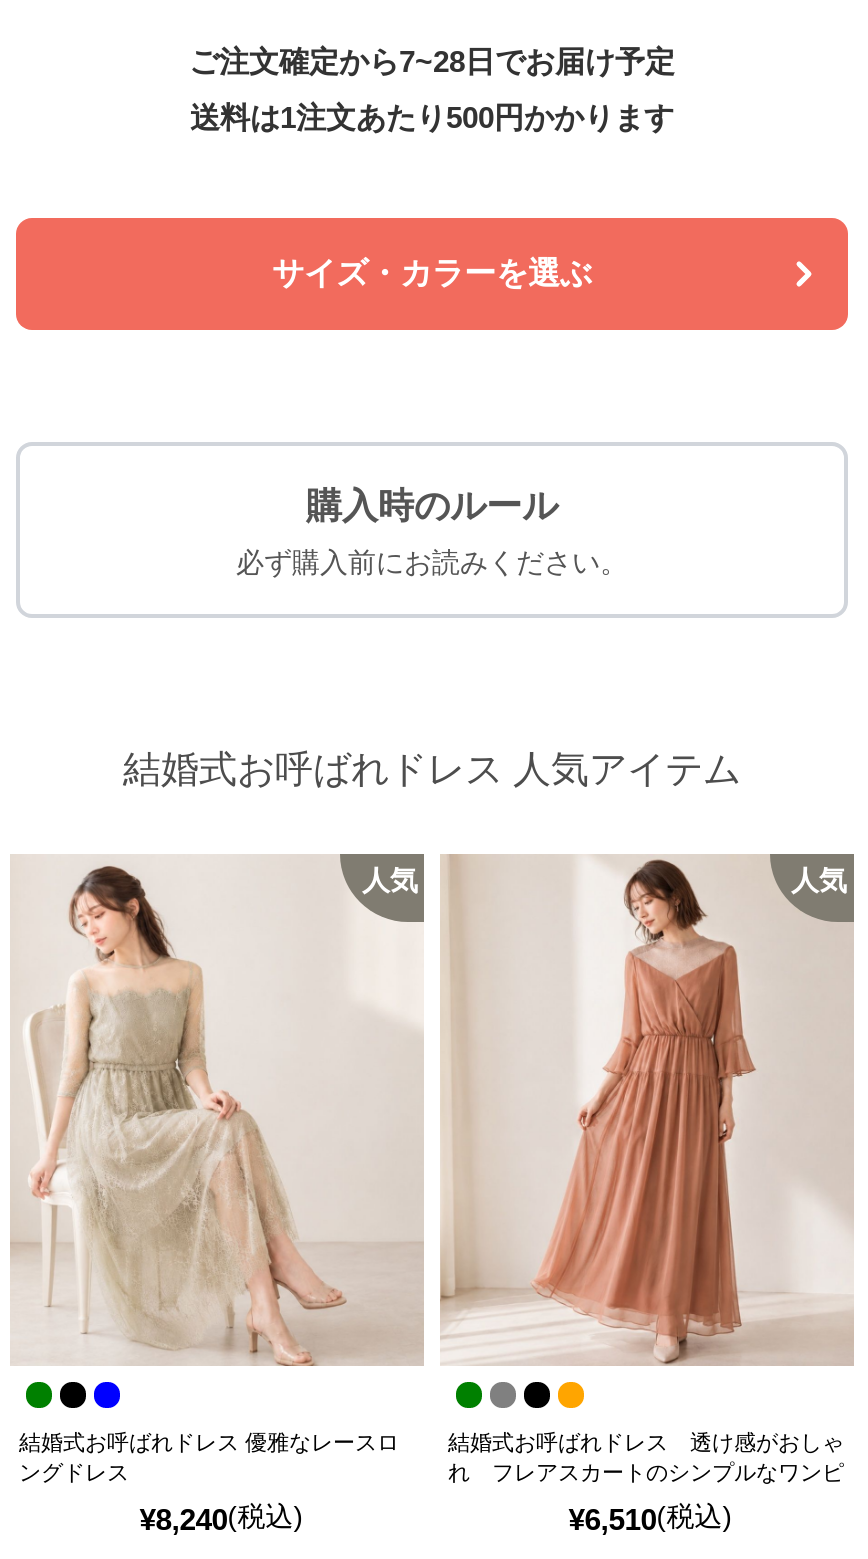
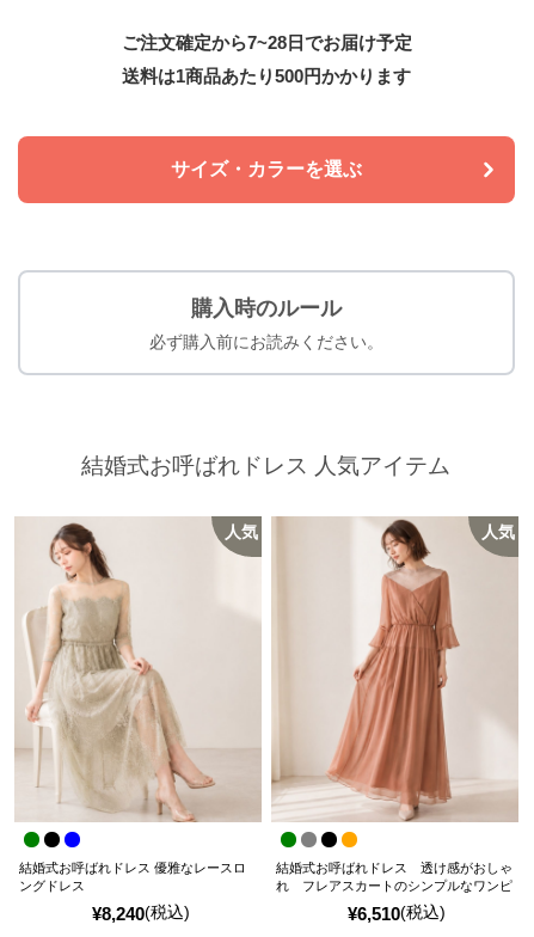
- 送料は1注文あたり500円かかります
+ 送料は1商品あたり500円かかります
